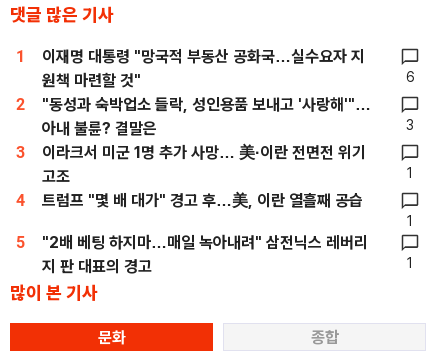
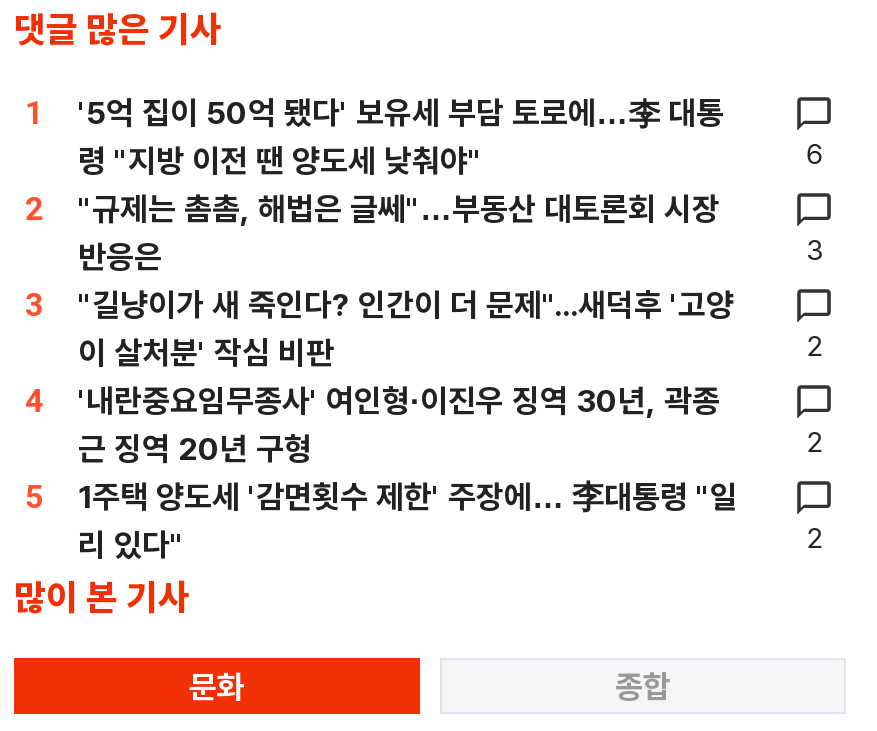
- 이재명 대통령 "망국적 부동산 공화국…실수요자 지
- 원책 마련할 것"
+ '5억 집이 50억 됐다' 보유세 부담 토로에…李 대통
+ 령 "지방 이전 땐 양도세 낮춰야"

- "동성과 숙박업소 들락, 성인용품 보내고 '사랑해'"…
- 아내 불륜? 결말은
+ "규제는 촘촘, 해법은 글쎄"…부동산 대토론회 시장
+ 반응은

- 이라크서 미군 1명 추가 사망… 美·이란 전면전 위기
- 고조
- 1
+ "길냥이가 새 죽인다? 인간이 더 문제"...새덕후 '고양
+ 이 살처분' 작심 비판
+ 2

- 트럼프 "몇 배 대가" 경고 후…美, 이란 열흘째 공습
- 1
+ '내란중요임무종사' 여인형·이진우 징역 30년, 곽종
+ 근 징역 20년 구형
+ 2

- "2배 베팅 하지마…매일 녹아내려" 삼전닉스 레버리
- 지 판 대표의 경고
- 1
+ 1주택 양도세 '감면횟수 제한' 주장에… 李대통령 "일
+ 리 있다"
+ 2
